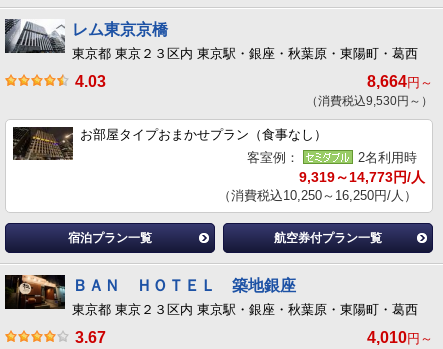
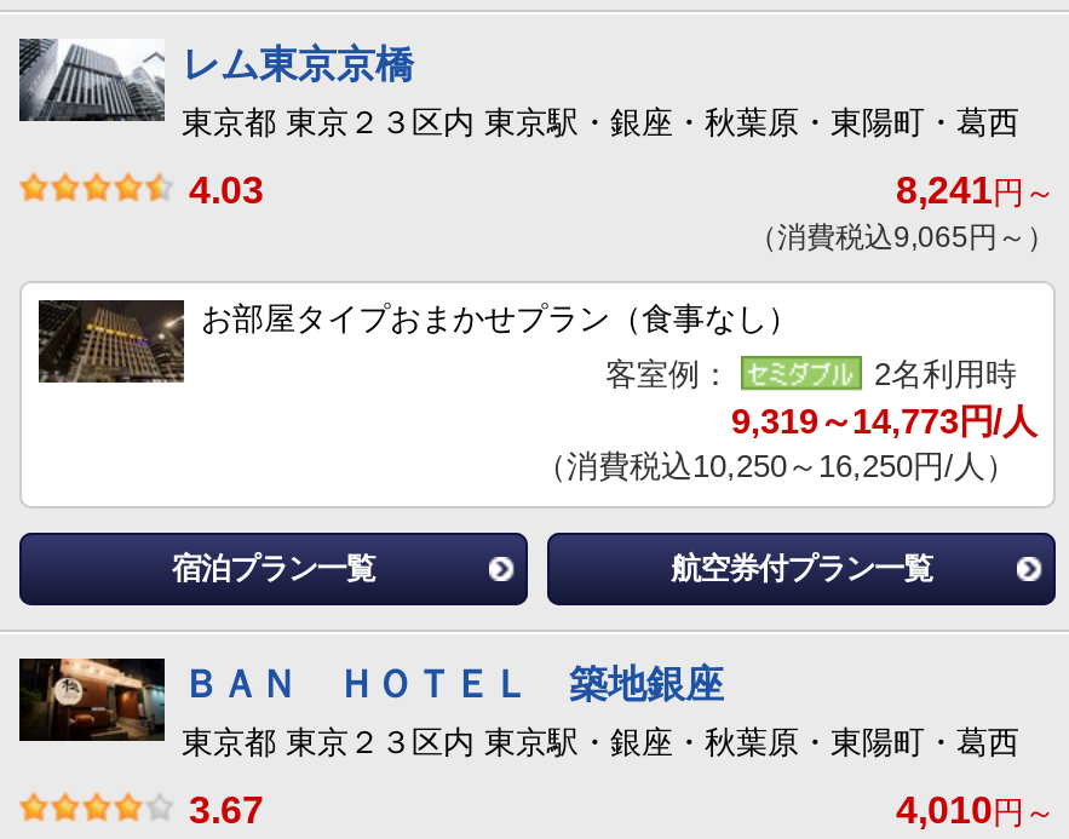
- 8,664円～
+ 8,241円～

- （消費税込9,530円～）
+ （消費税込9,065円～）
